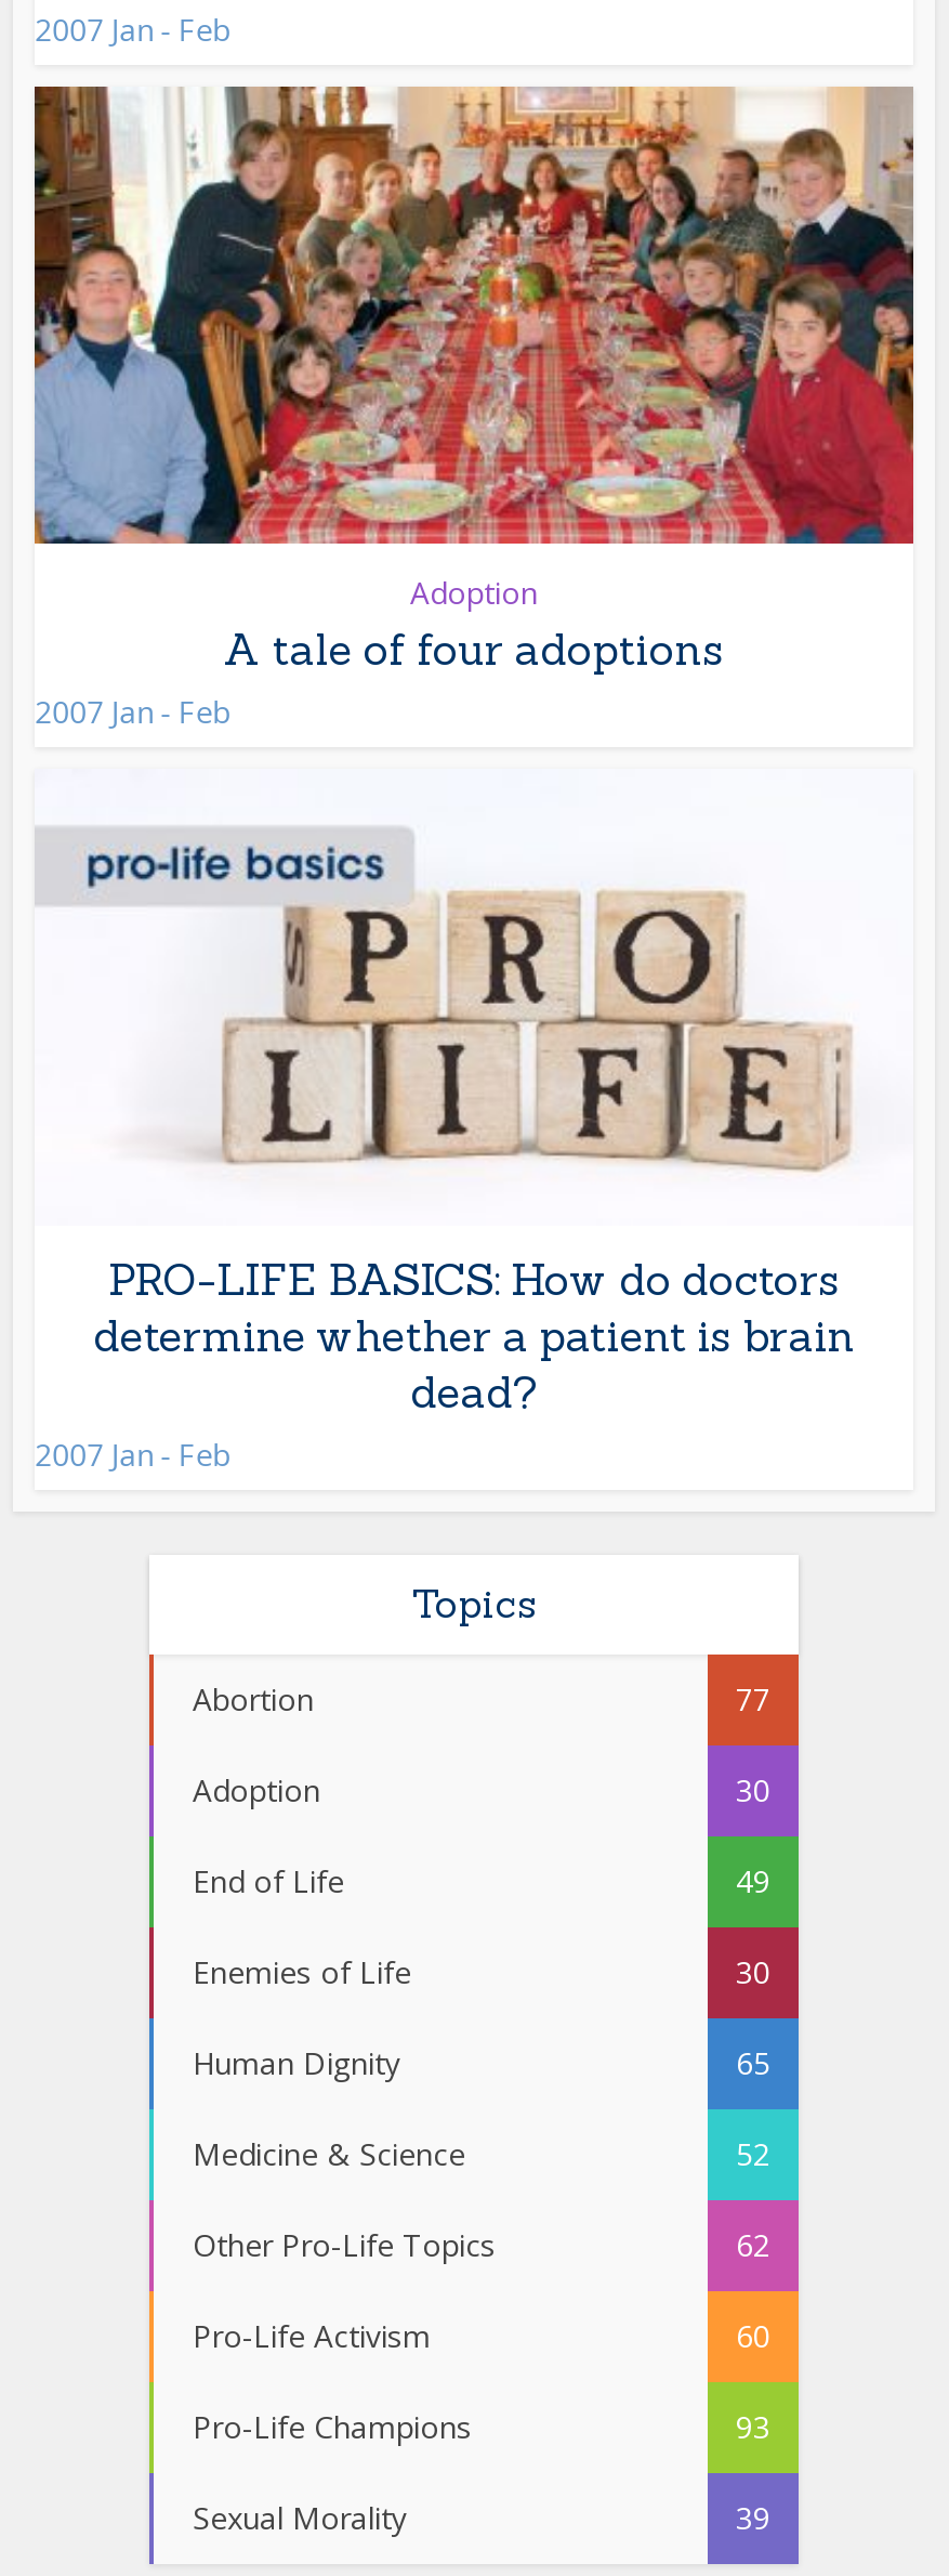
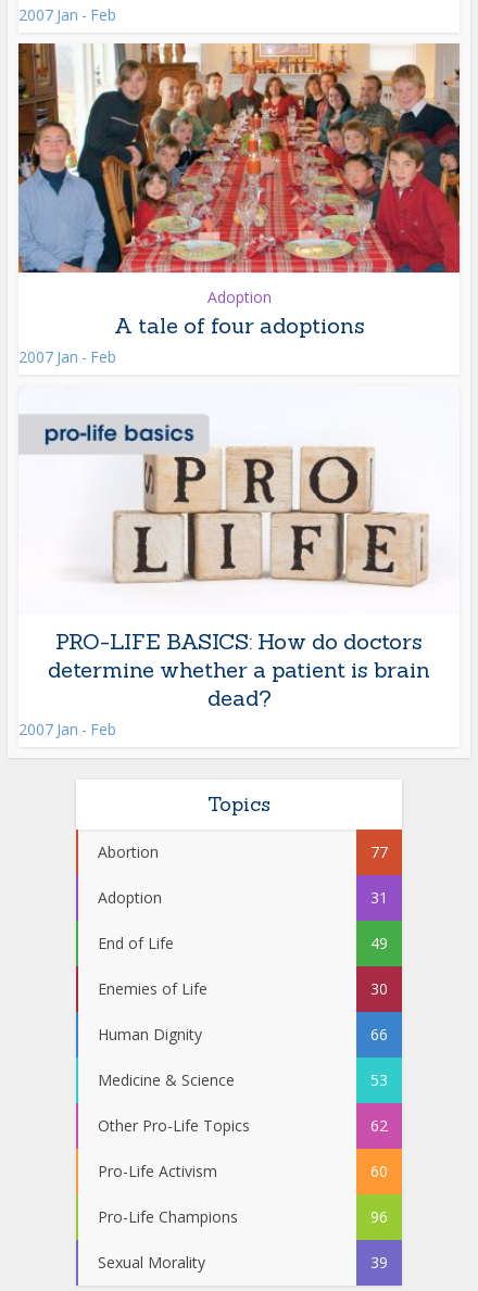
- 30
+ 31

- 65
+ 66

- 52
+ 53

- 93
+ 96
